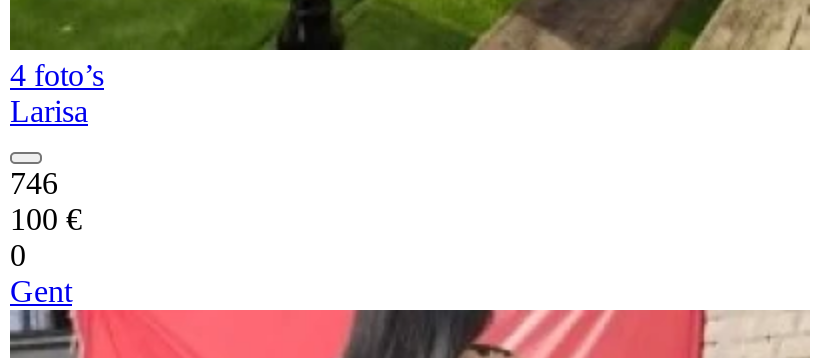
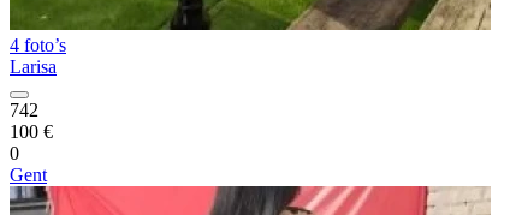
- 746
+ 742
